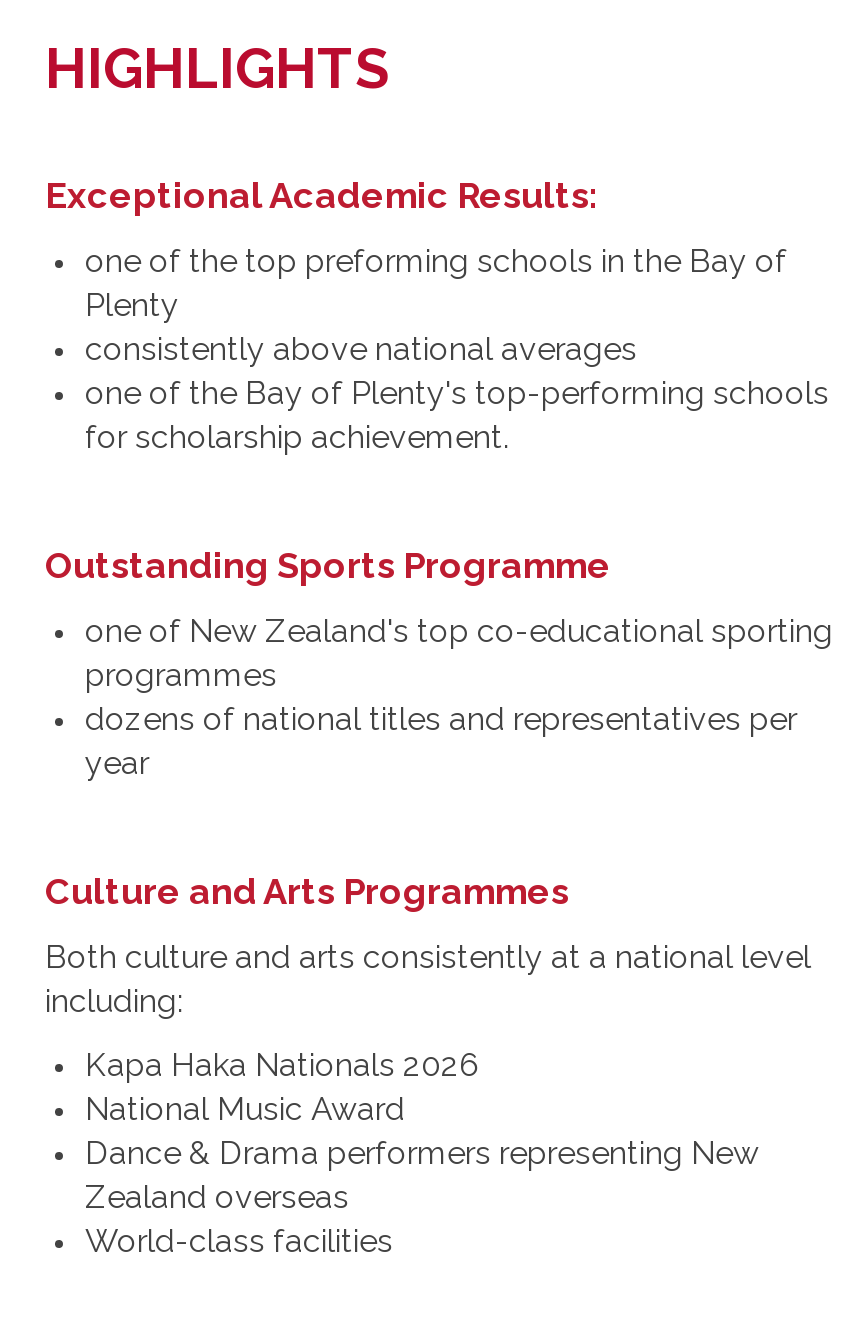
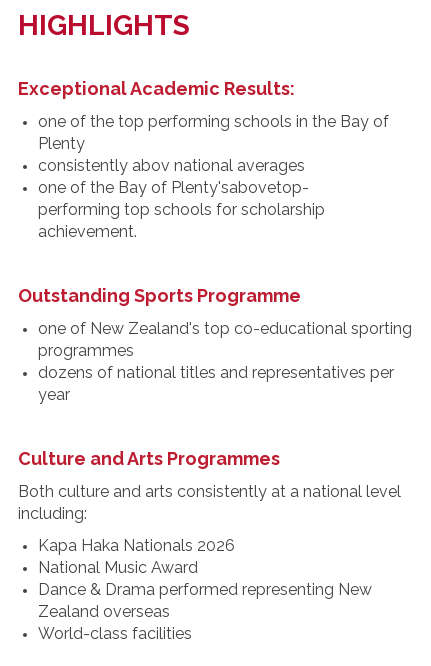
- one of the top preforming schools in the Bay of
+ one of the top performing schools in the Bay of

- consistently above national averages
- one of the Bay of Plenty's top-performing schools
- for scholarship achievement.
+ consistently abov national averages
+ one of the Bay of Plenty'sabovetop-
+ performing top schools for scholarship
+ achievement.

- Dance & Drama performers representing New
+ Dance & Drama performed representing New
